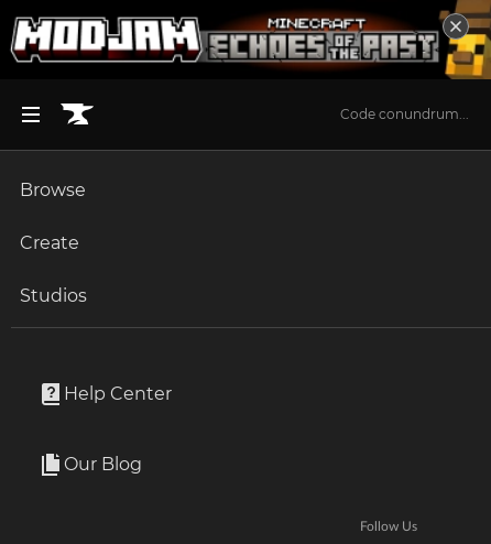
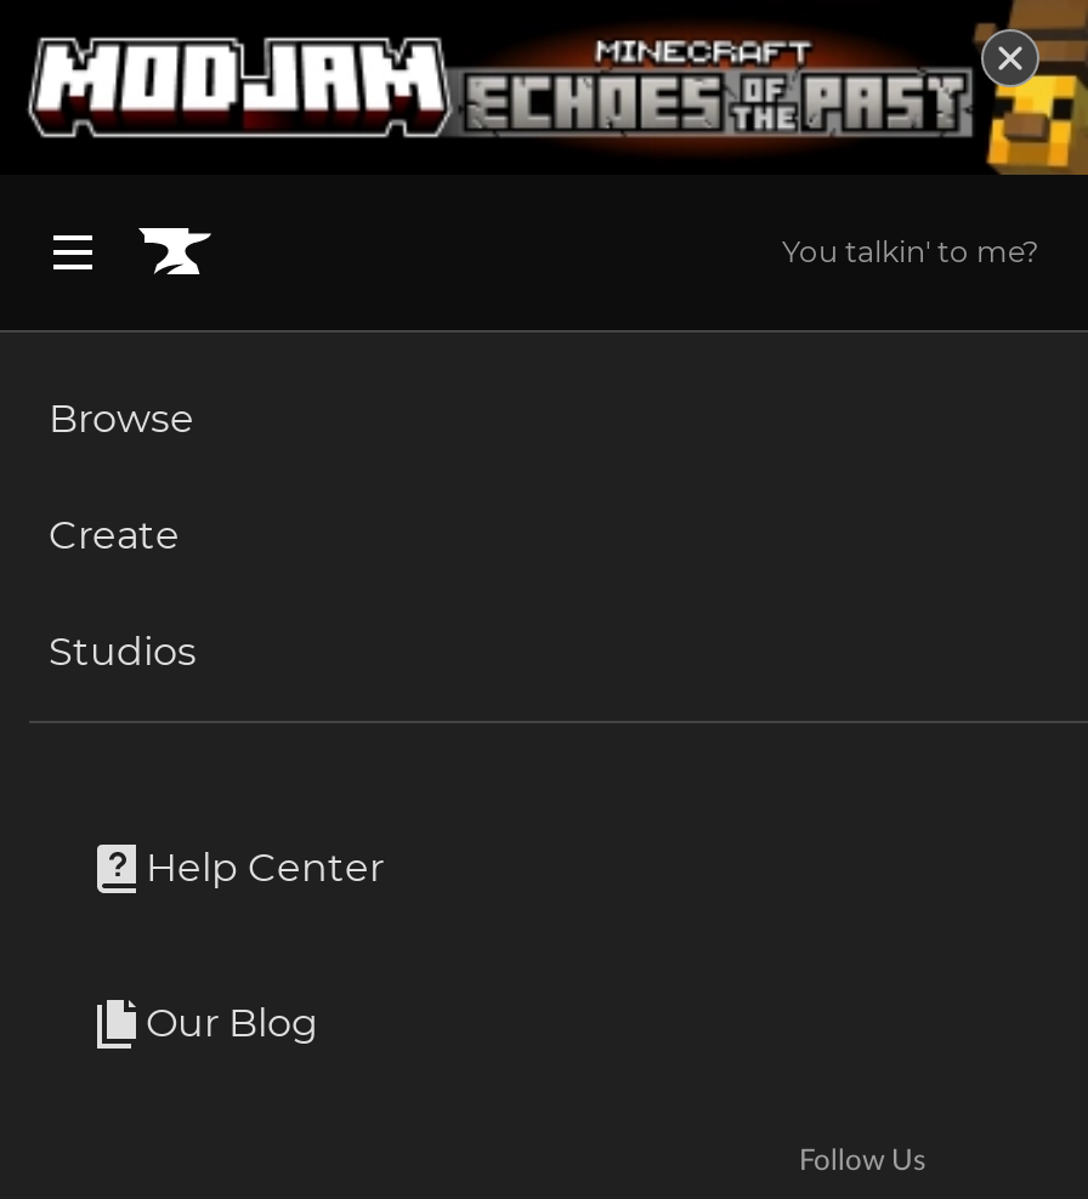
- Code conundrum...
+ You talkin' to me?
